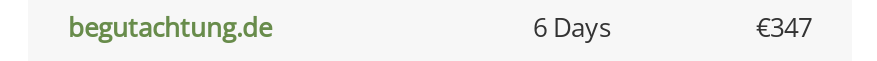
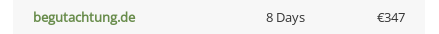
- 6 Days
+ 8 Days
